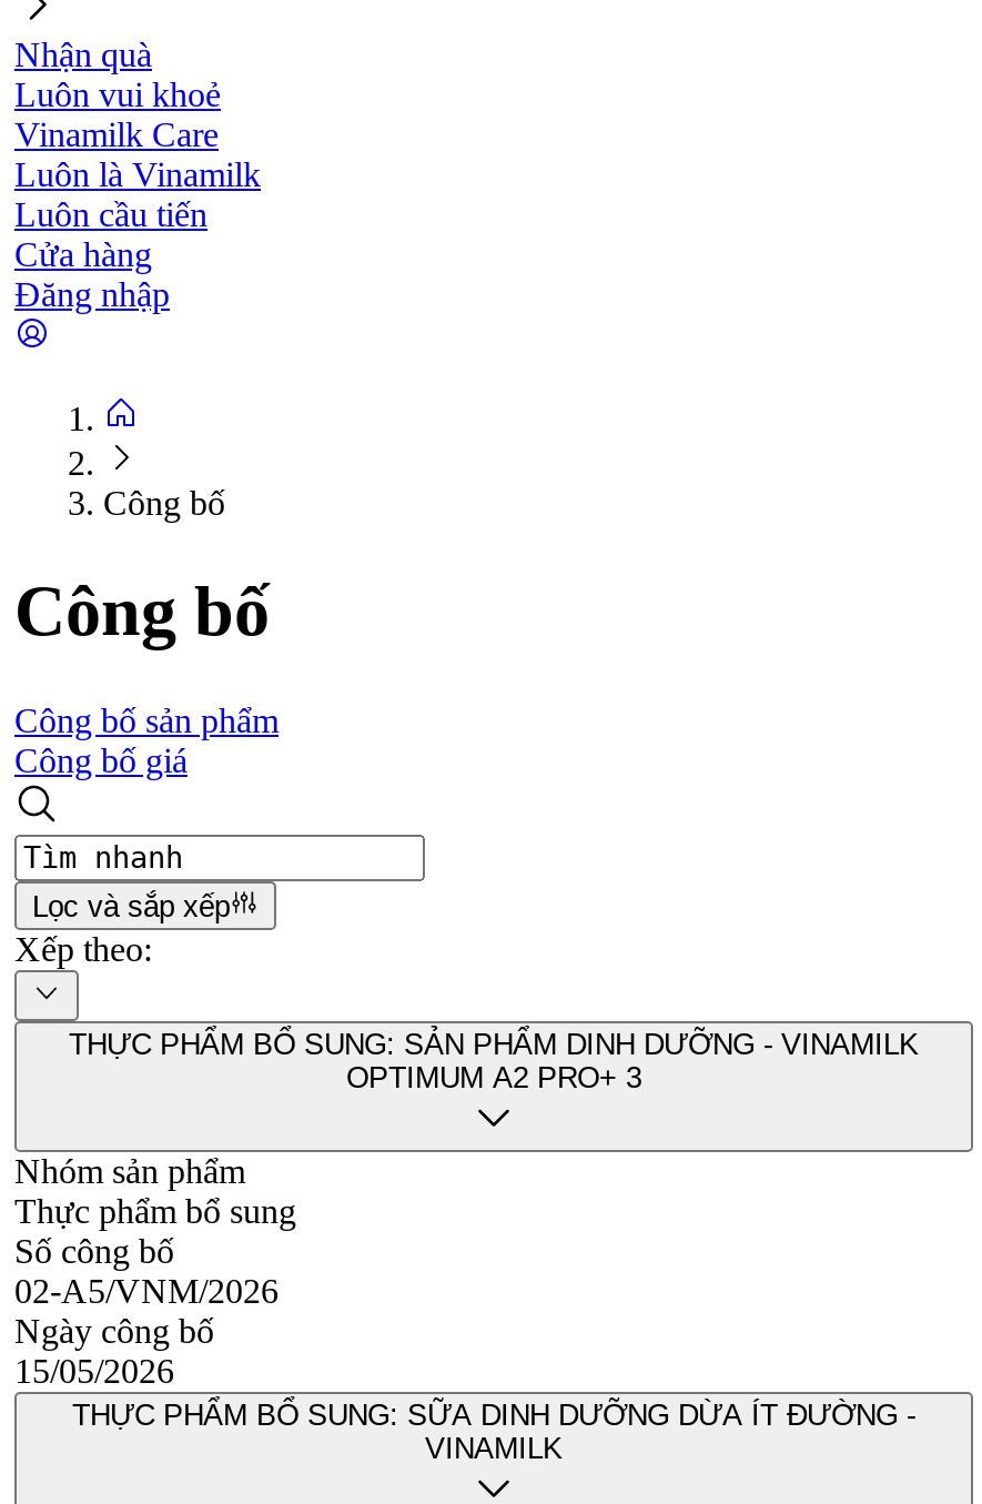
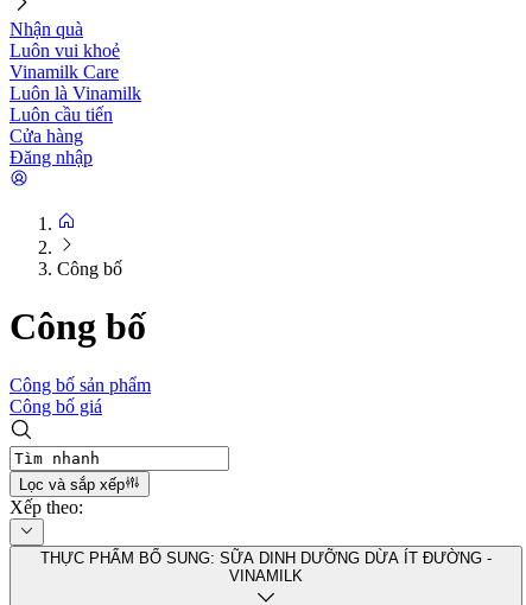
- THỰC PHẨM BỔ SUNG: SẢN PHẨM DINH DƯỠNG - VINAMILK
- OPTIMUM A2 PRO+ 3
- Nhóm sản phẩm
- Thực phẩm bổ sung
- Số công bố
- 02-A5/VNM/2026
- Ngày công bố
- 15/05/2026
